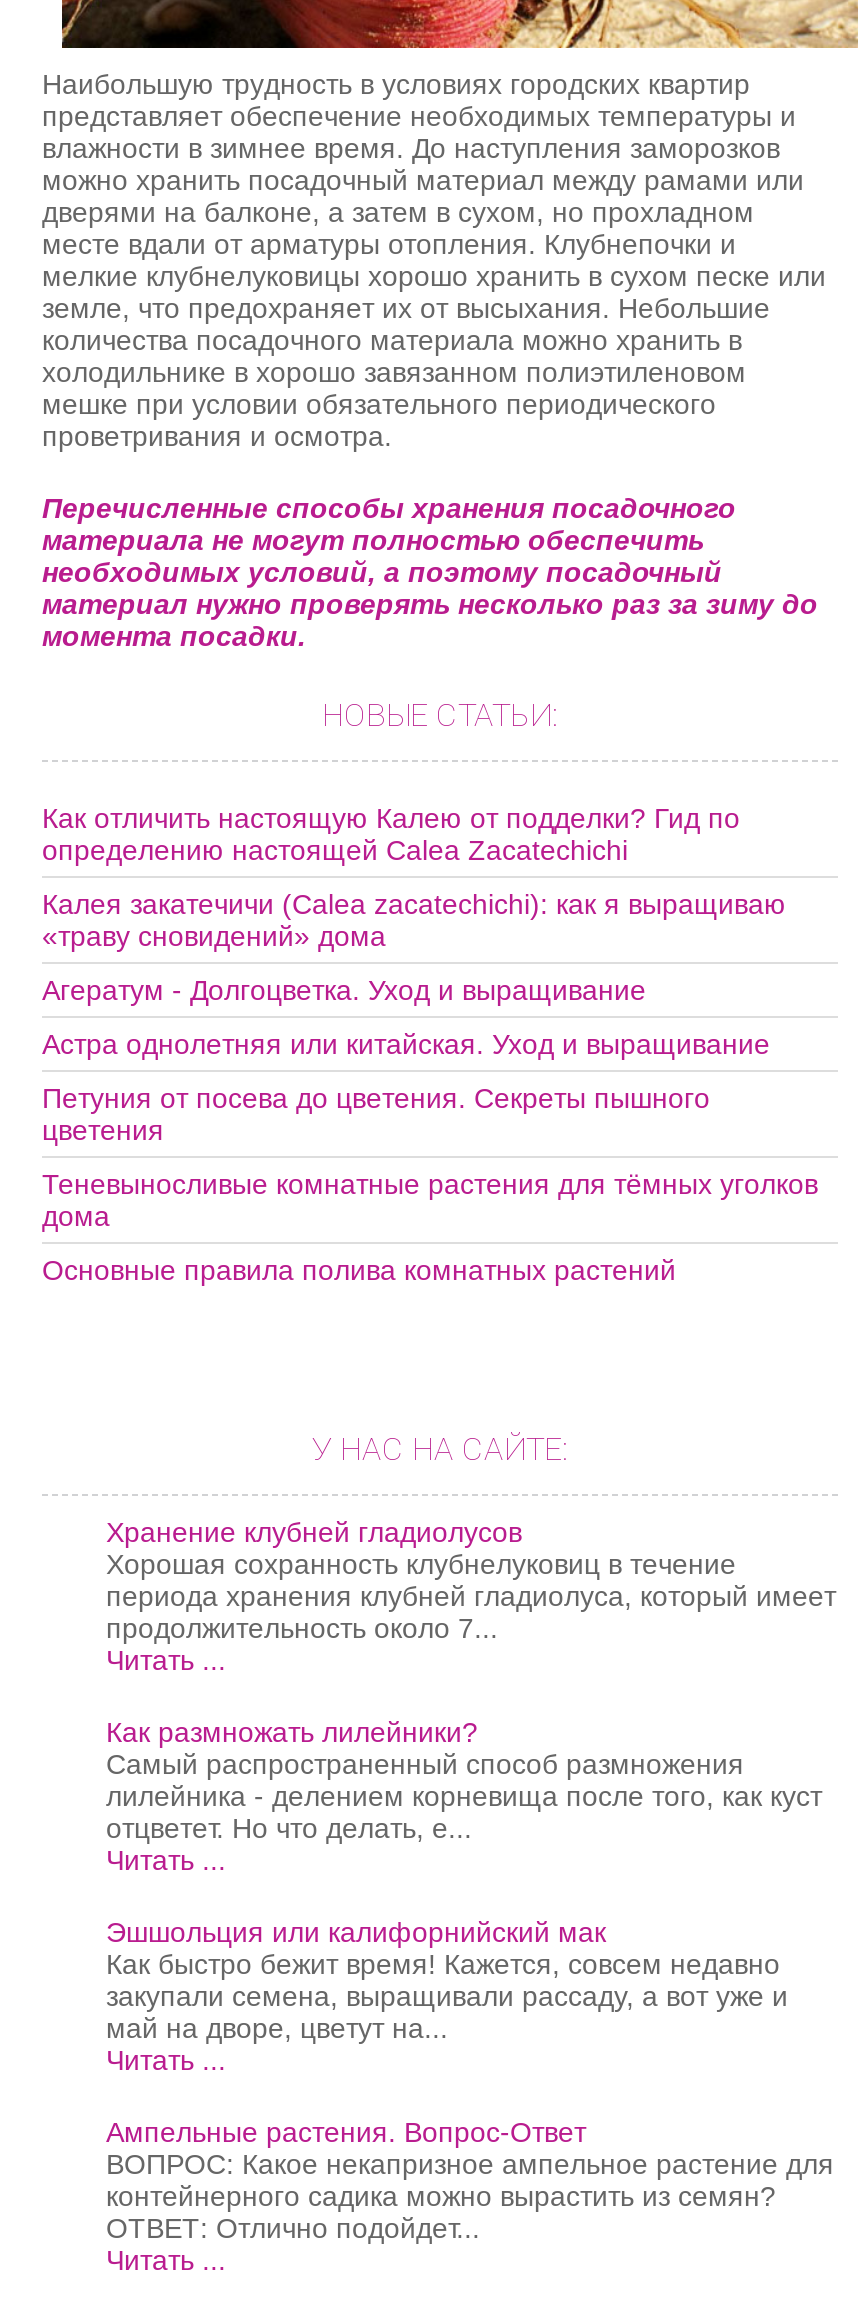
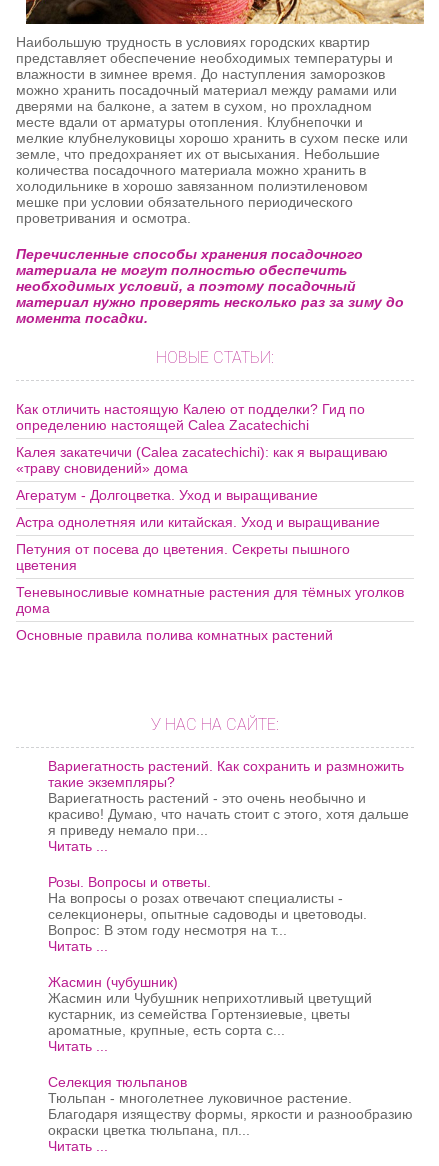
- Хранение клубней гладиолусов
- Хорошая сохранность клубнелуковиц в течение
- периода хранения клубней гладиолуса, который имеет
- продолжительность около 7...
+ Вариегатность растений. Как сохранить и размножить
+ такие экземпляры?
+ Вариегатность растений - это очень необычно и
+ красиво! Думаю, что начать стоит с этого, хотя дальше
+ я приведу немало при...

- Как размножать лилейники?
- Самый распространенный способ размножения
- лилейника - делением корневища после того, как куст
- отцветет. Но что делать, е...
+ Розы. Вопросы и ответы.
+ На вопросы о розах отвечают специалисты -
+ селекционеры, опытные садоводы и цветоводы.
+ Вопрос: В этом году несмотря на т...

- Эшшольция или калифорнийский мак
- Как быстро бежит время! Кажется, совсем недавно
- закупали семена, выращивали рассаду, а вот уже и
- май на дворе, цветут на...
+ Жасмин (чубушник)
+ Жасмин или Чубушник неприхотливый цветущий
+ кустарник, из семейства Гортензиевые, цветы
+ ароматные, крупные, есть сорта с...

- Ампельные растения. Вопрос-Ответ
- ВОПРОС: Какое некапризное ампельное растение для
- контейнерного садика можно вырастить из семян?
- ОТВЕТ: Отлично подойдет...
+ Селекция тюльпанов
+ Тюльпан - многолетнее луковичное растение.
+ Благодаря изяществу формы, яркости и разнообразию
+ окраски цветка тюльпана, пл...
